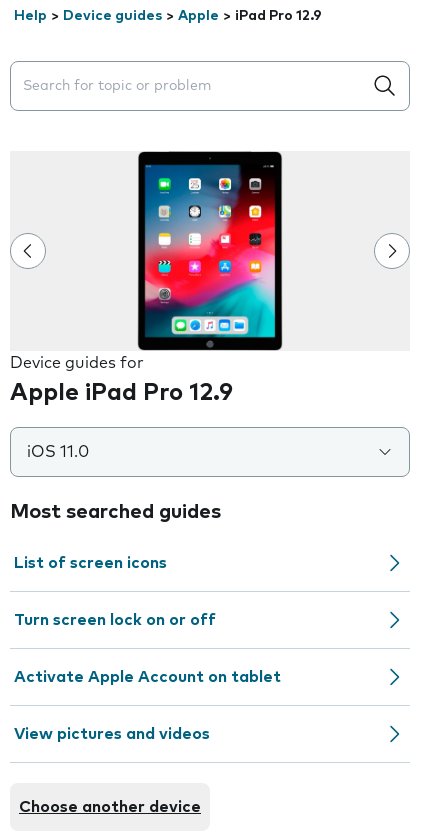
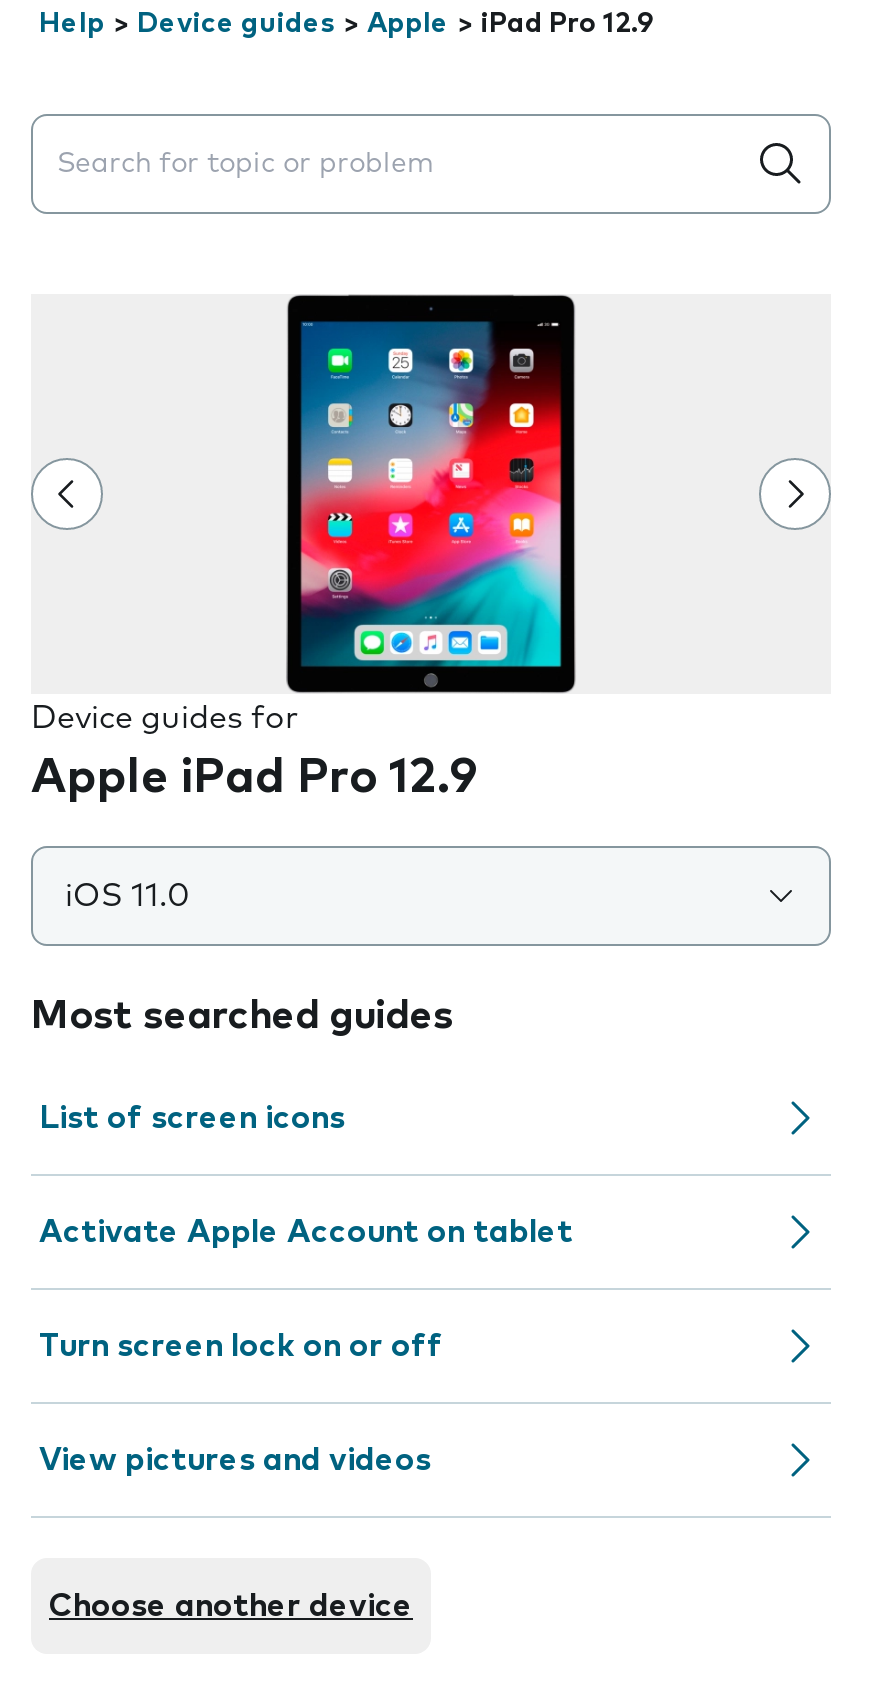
moved down: Turn screen lock on or off

moved up: Activate Apple Account on tablet
